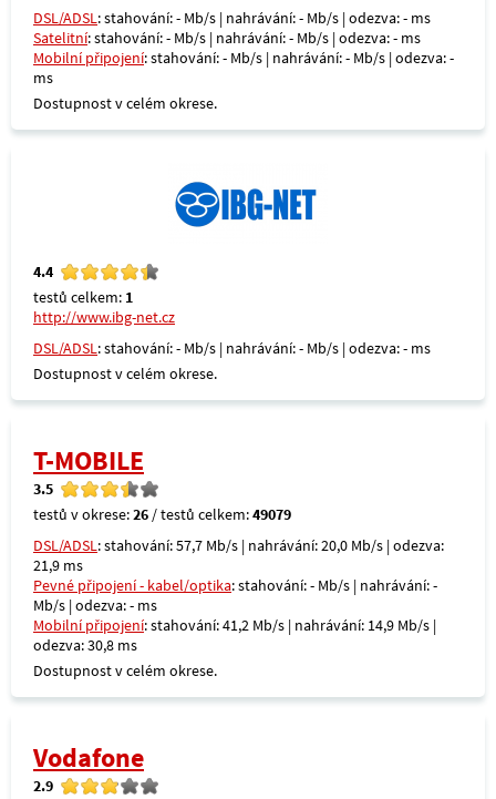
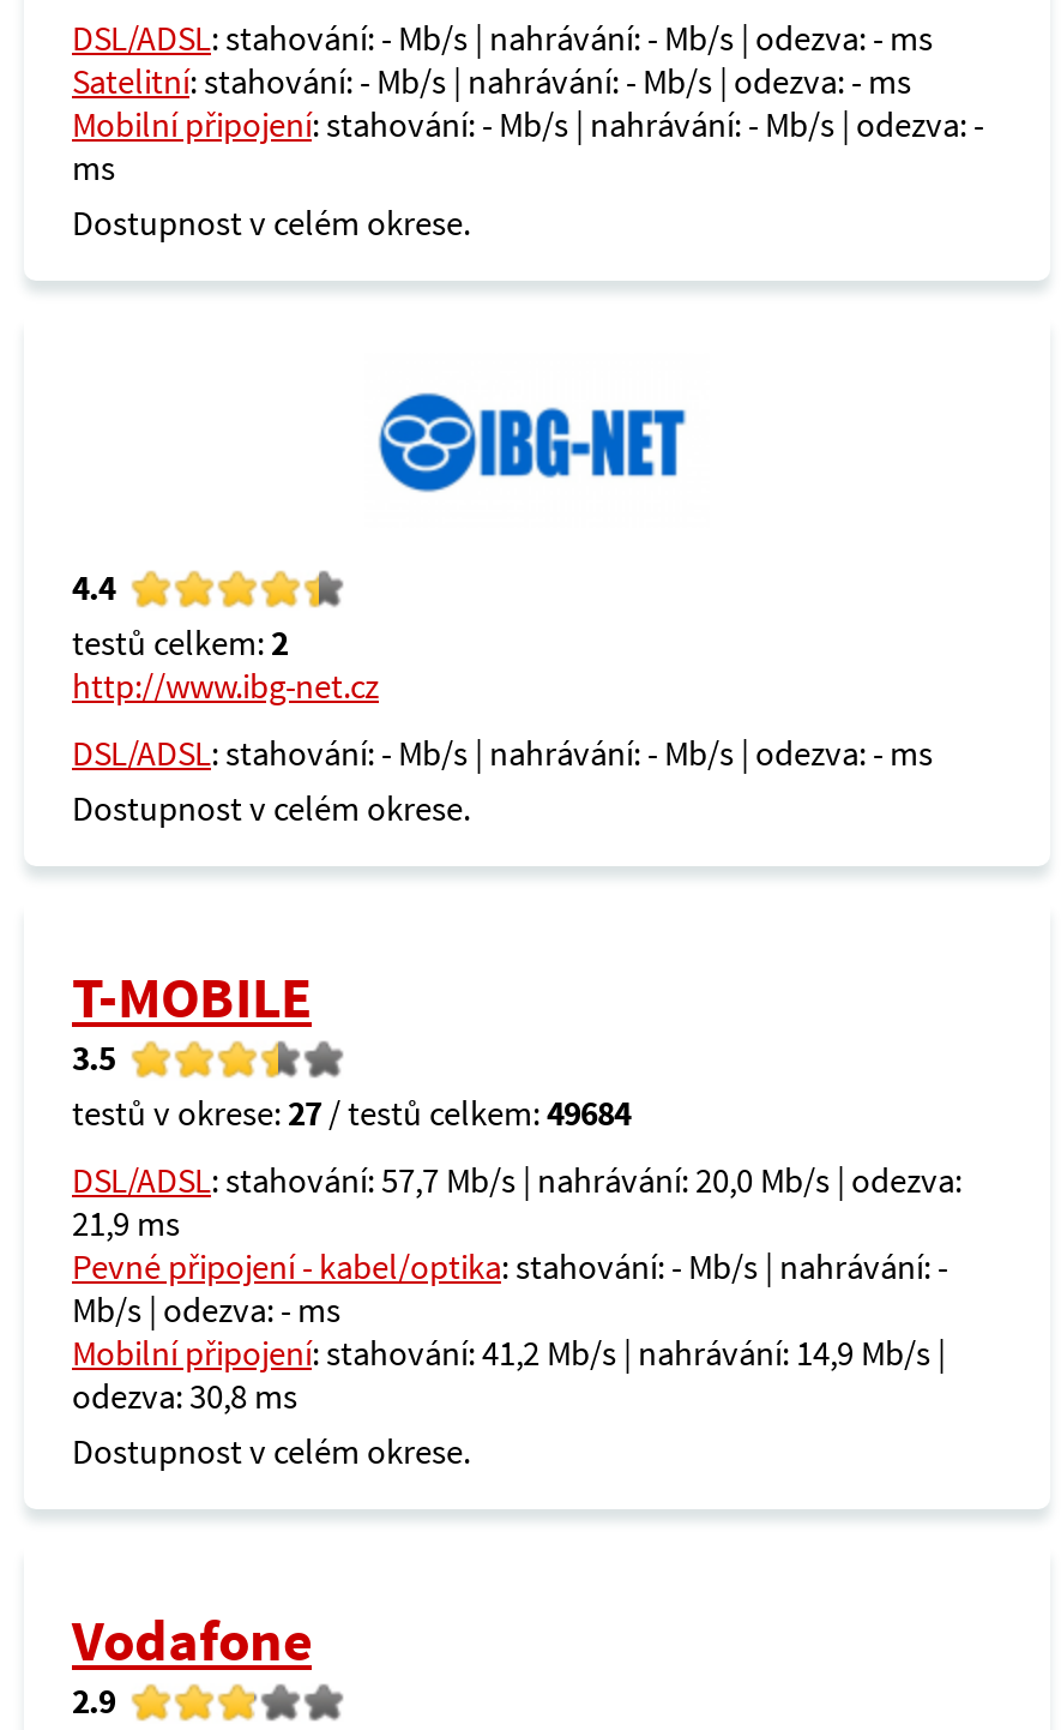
- testů celkem: 1
+ testů celkem: 2

- testů v okrese: 26 / testů celkem: 49079
+ testů v okrese: 27 / testů celkem: 49684
